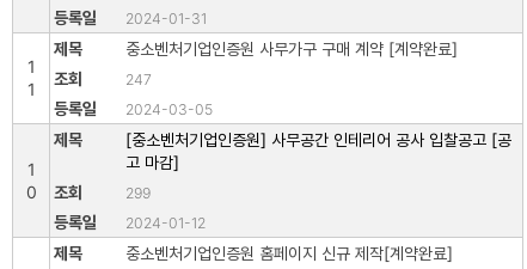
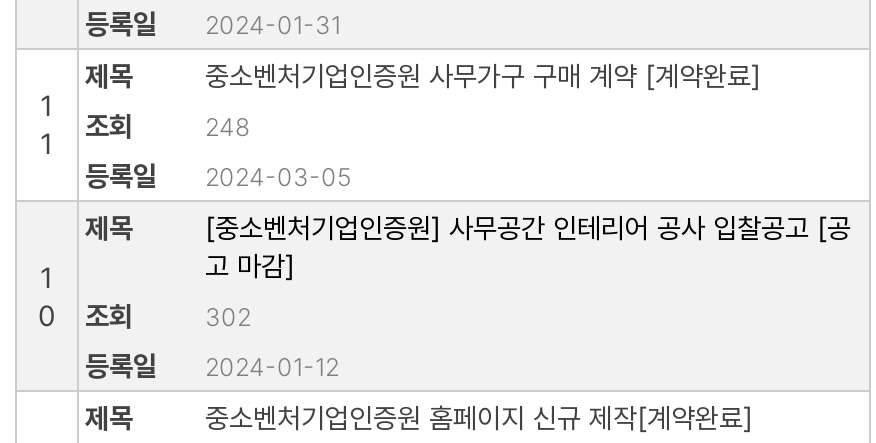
- 247
+ 248

- 299
+ 302
